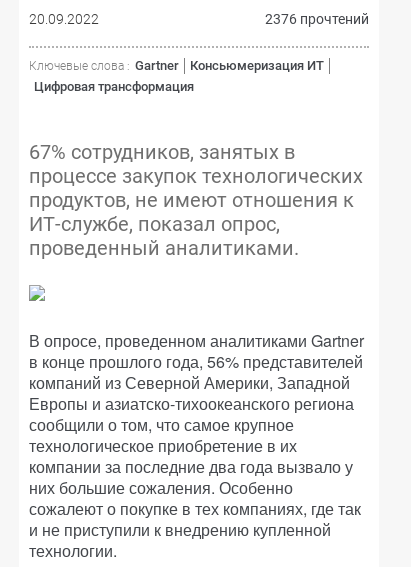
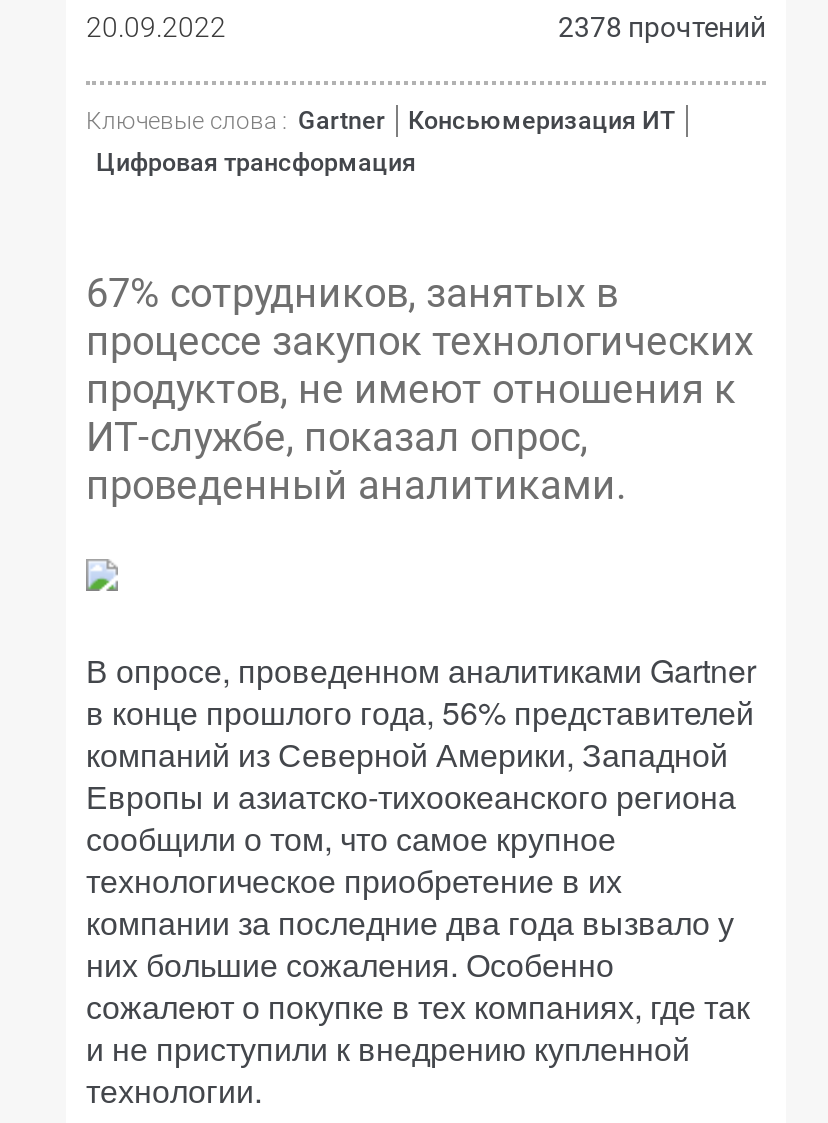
- 2376 прочтений
+ 2378 прочтений
